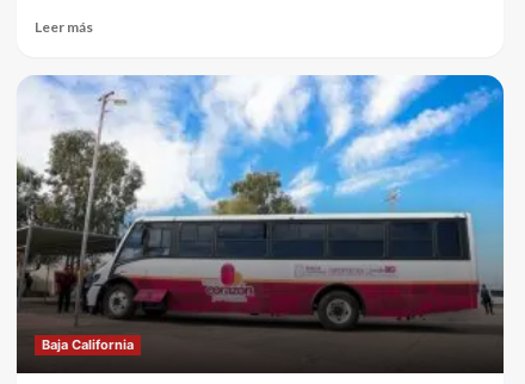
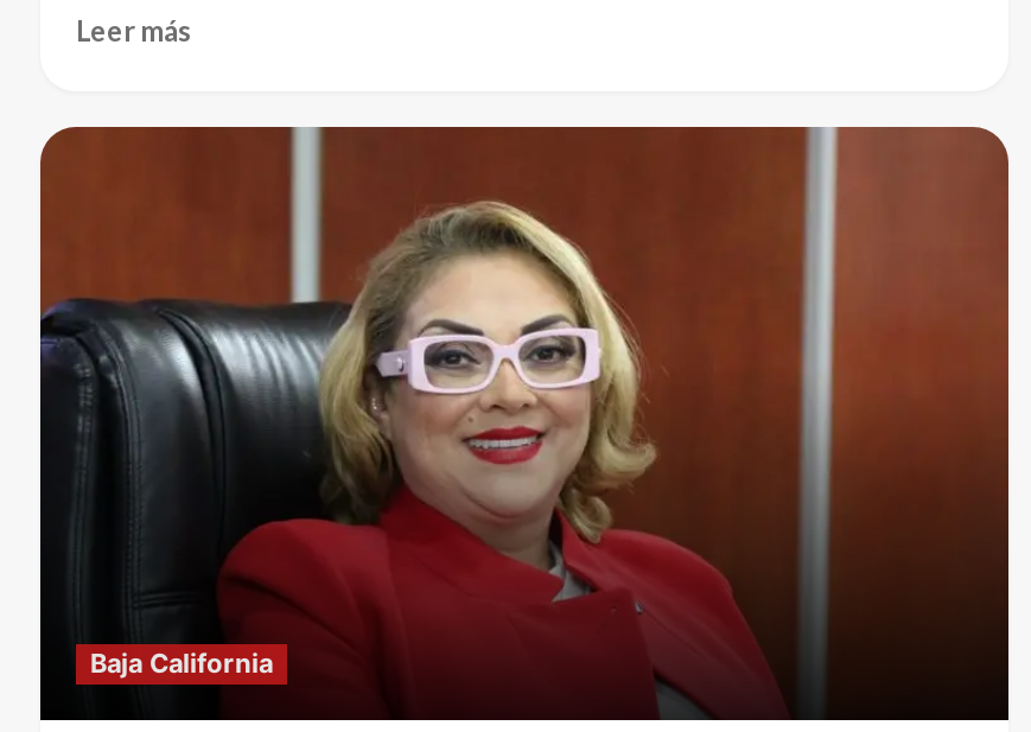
- [image]
+ [image]
